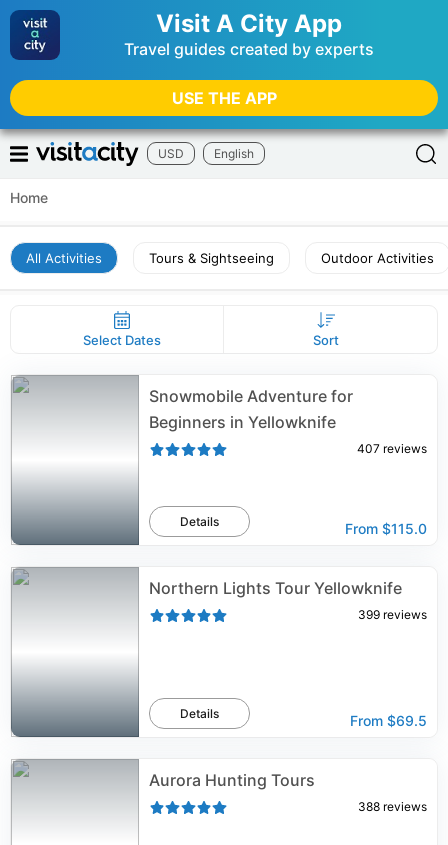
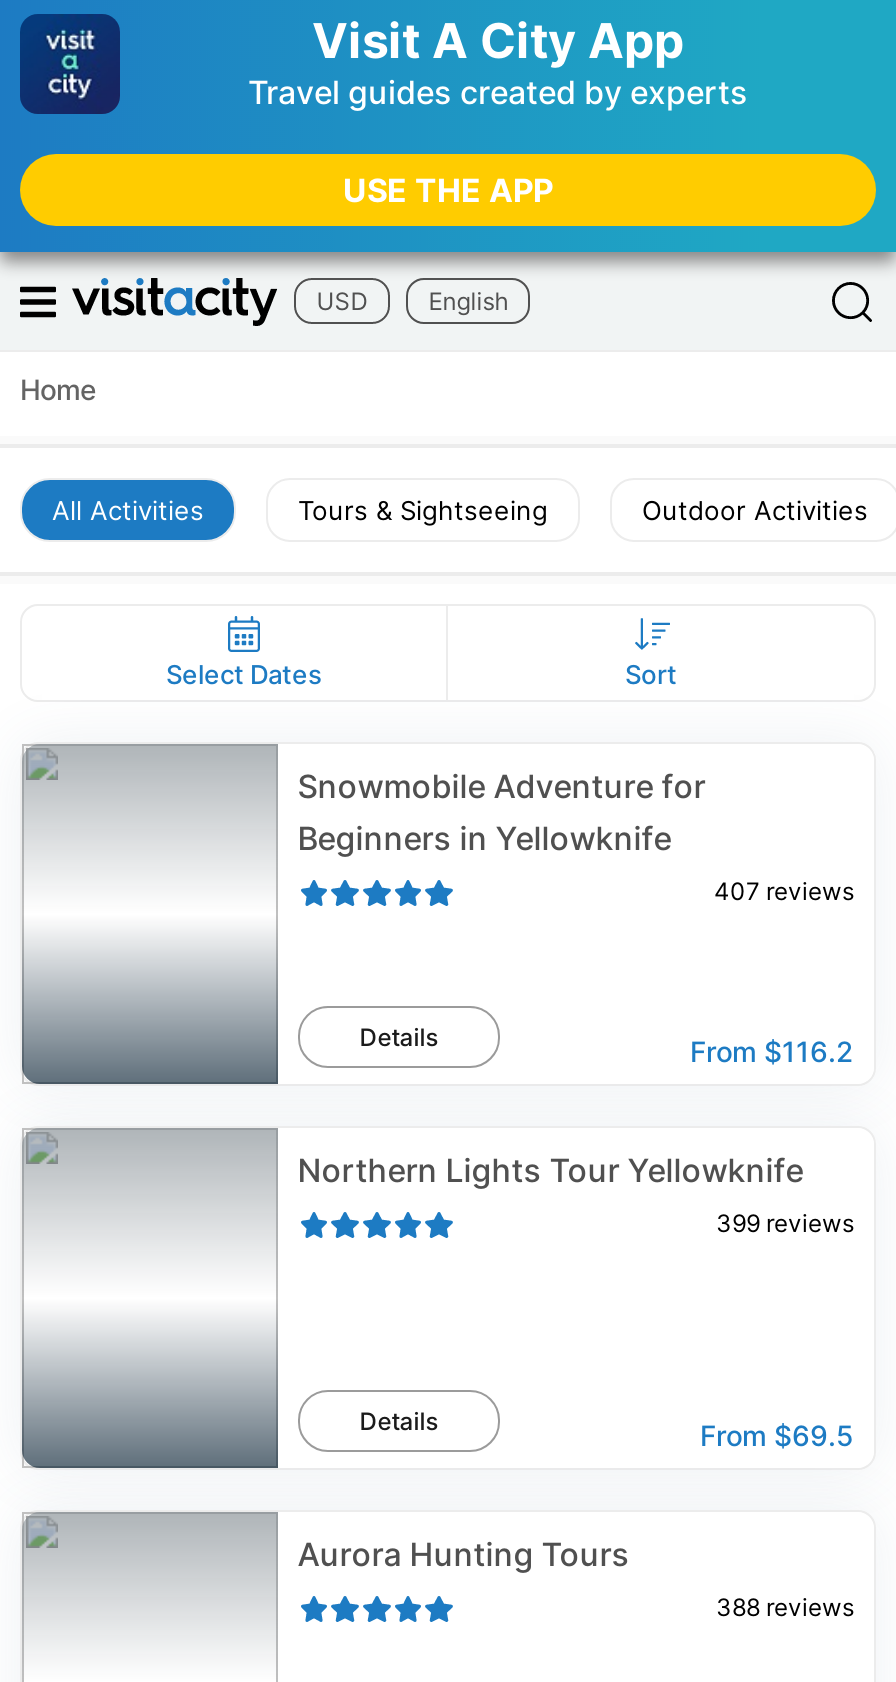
- From $115.0
+ From $116.2
